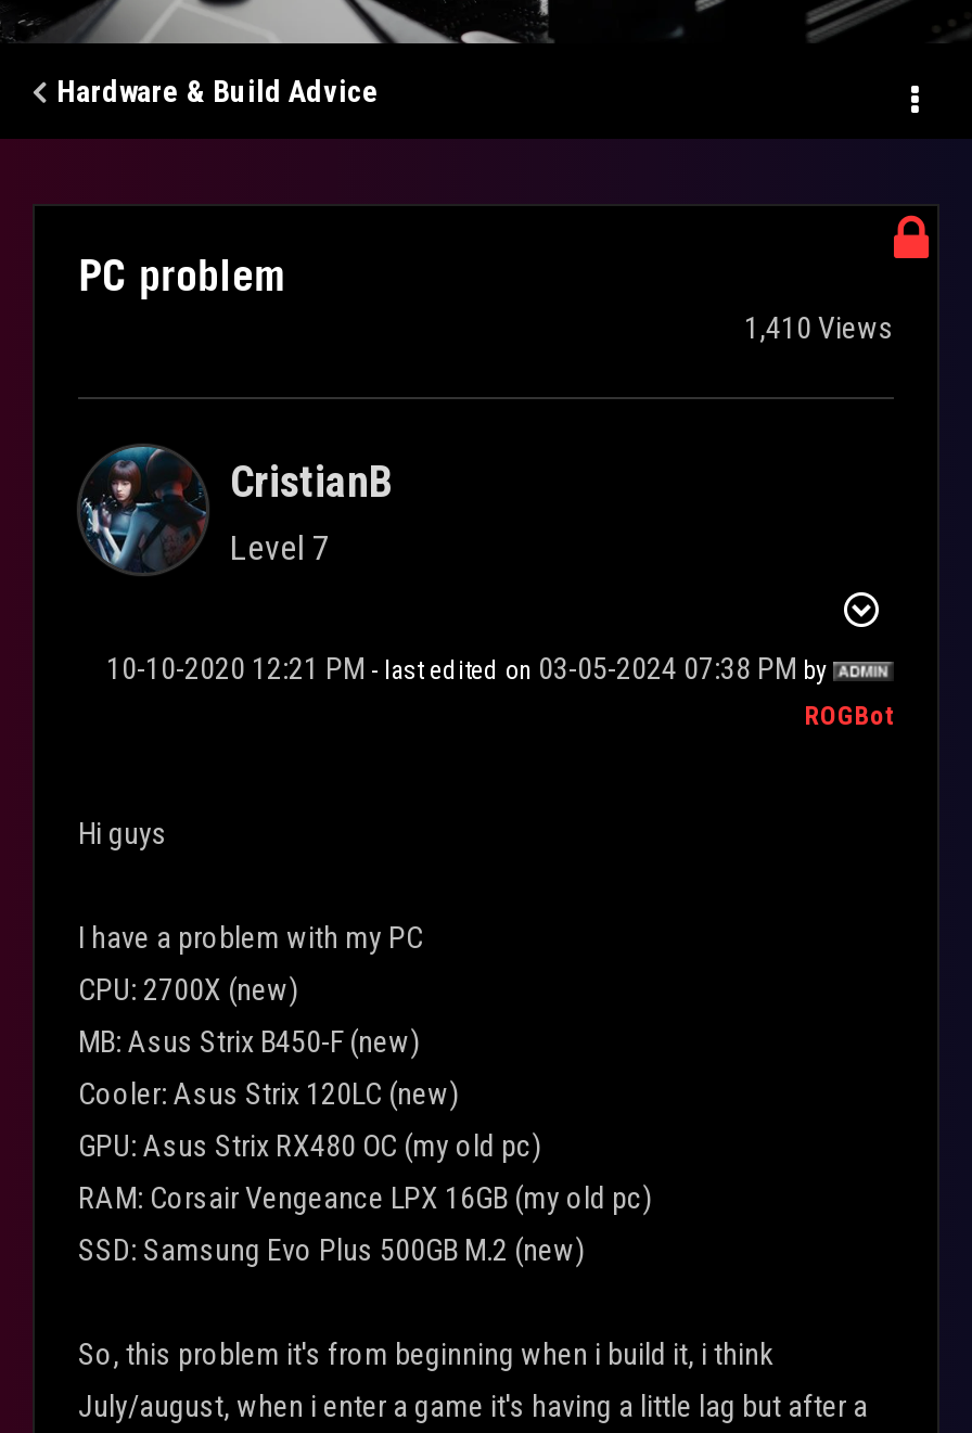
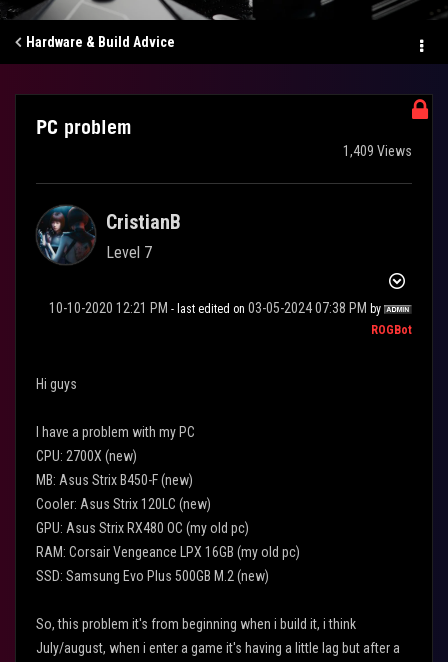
- 1,410 Views
+ 1,409 Views
